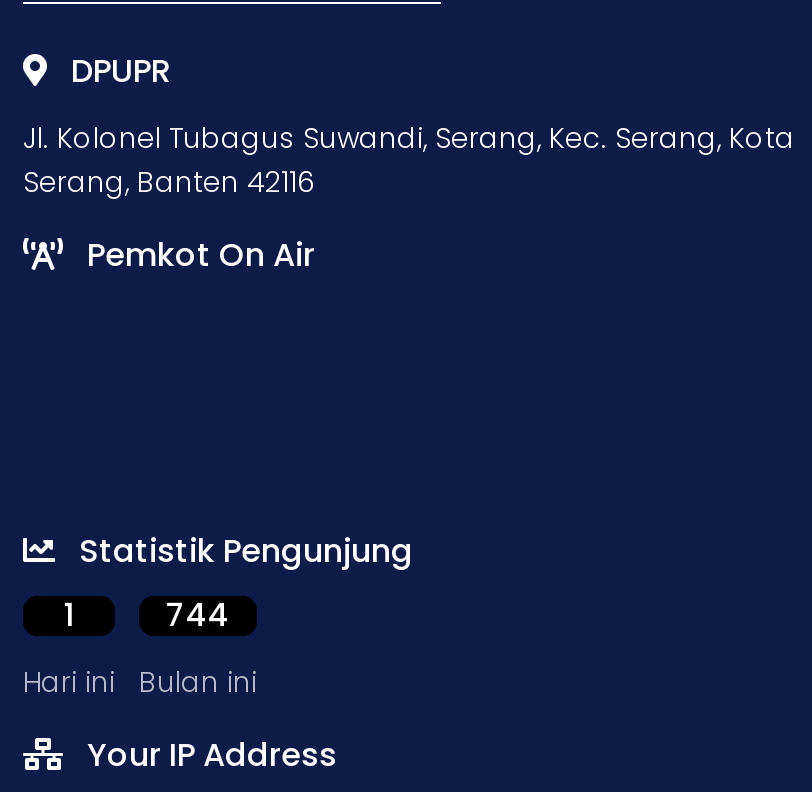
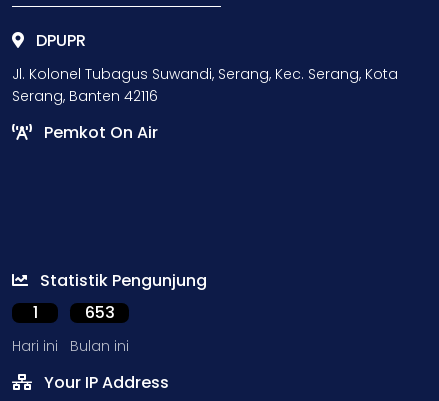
- 744
+ 653
